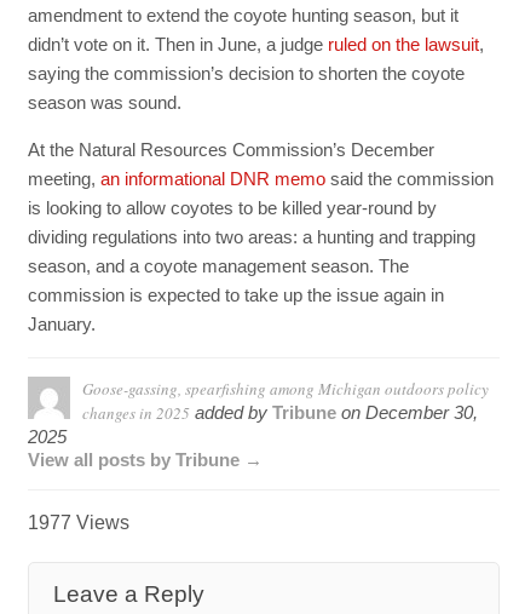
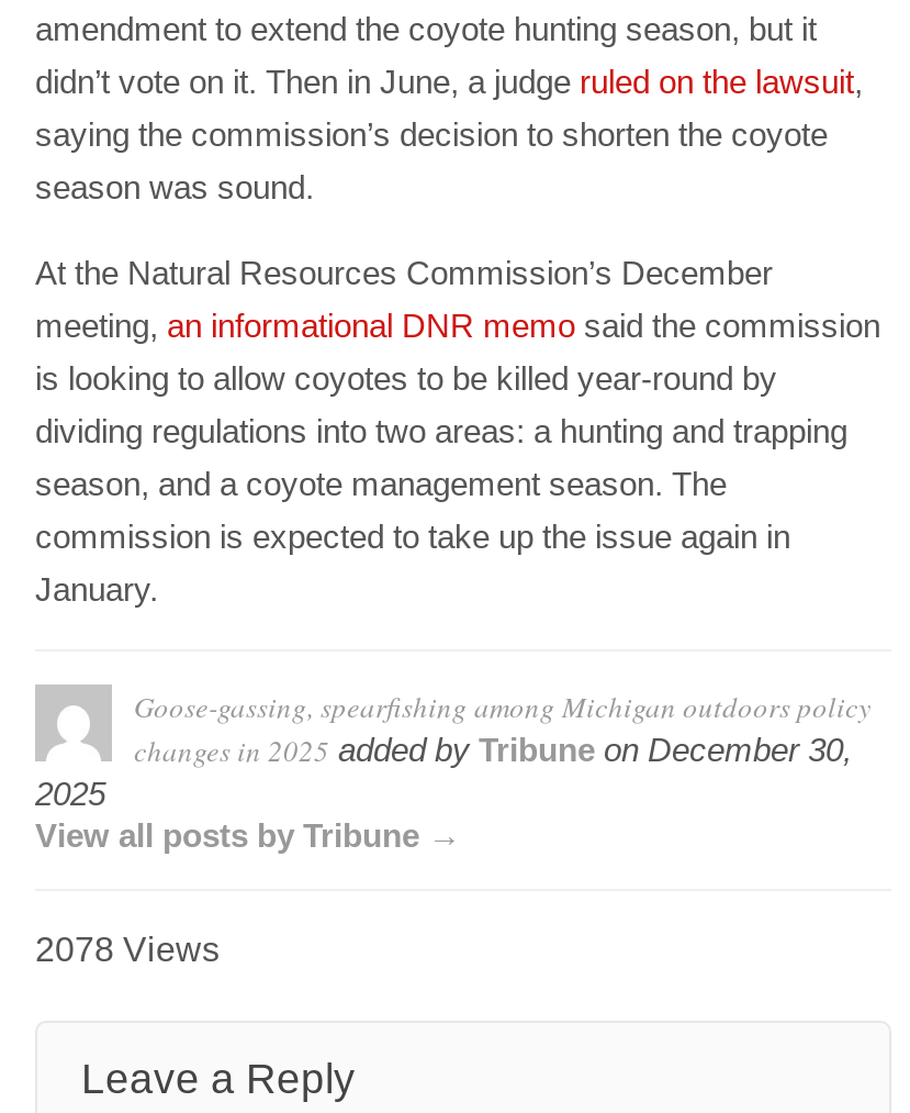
- 1977 Views
+ 2078 Views
